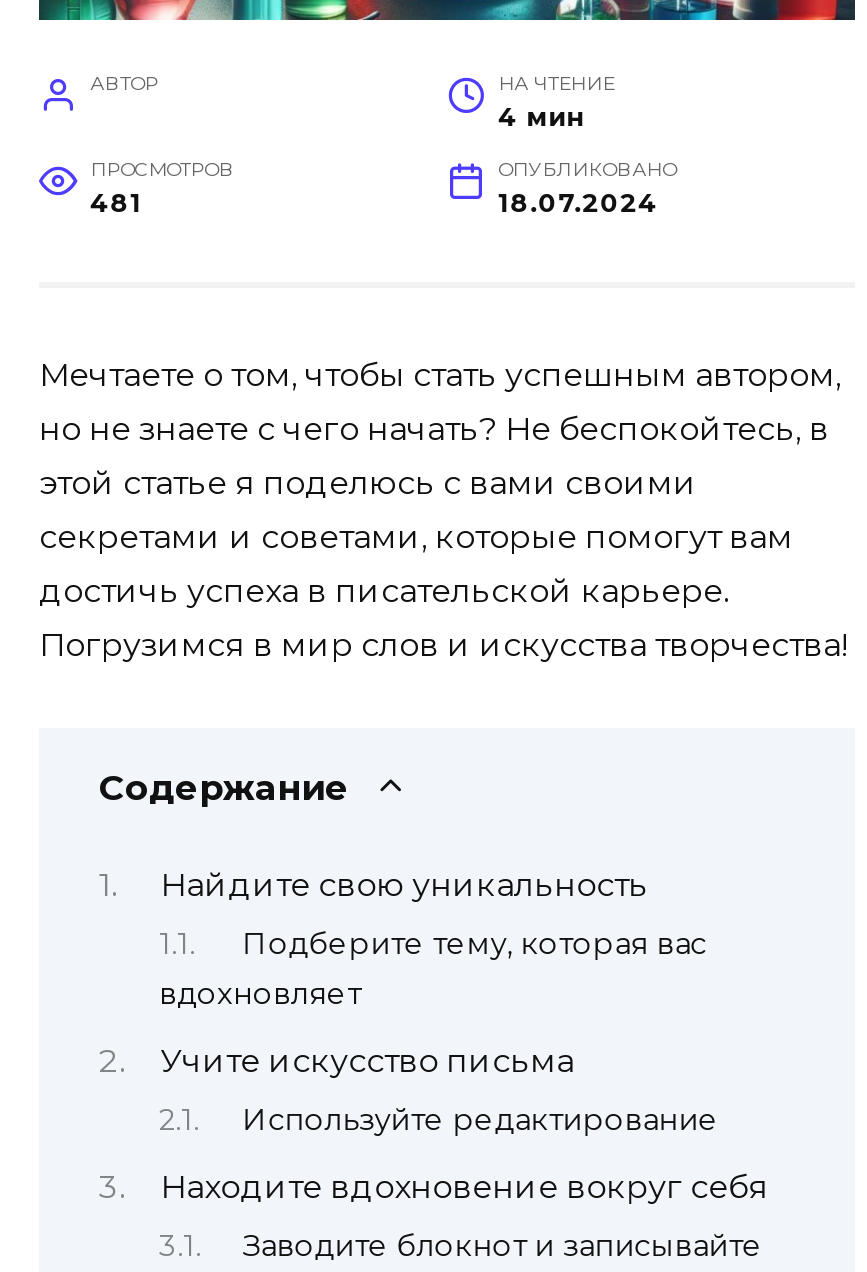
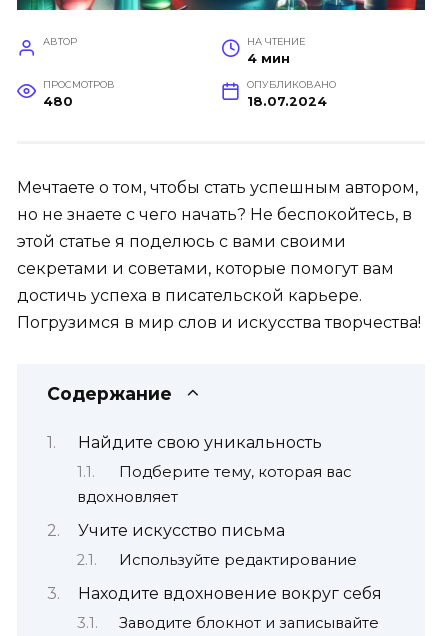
- 481
+ 480
